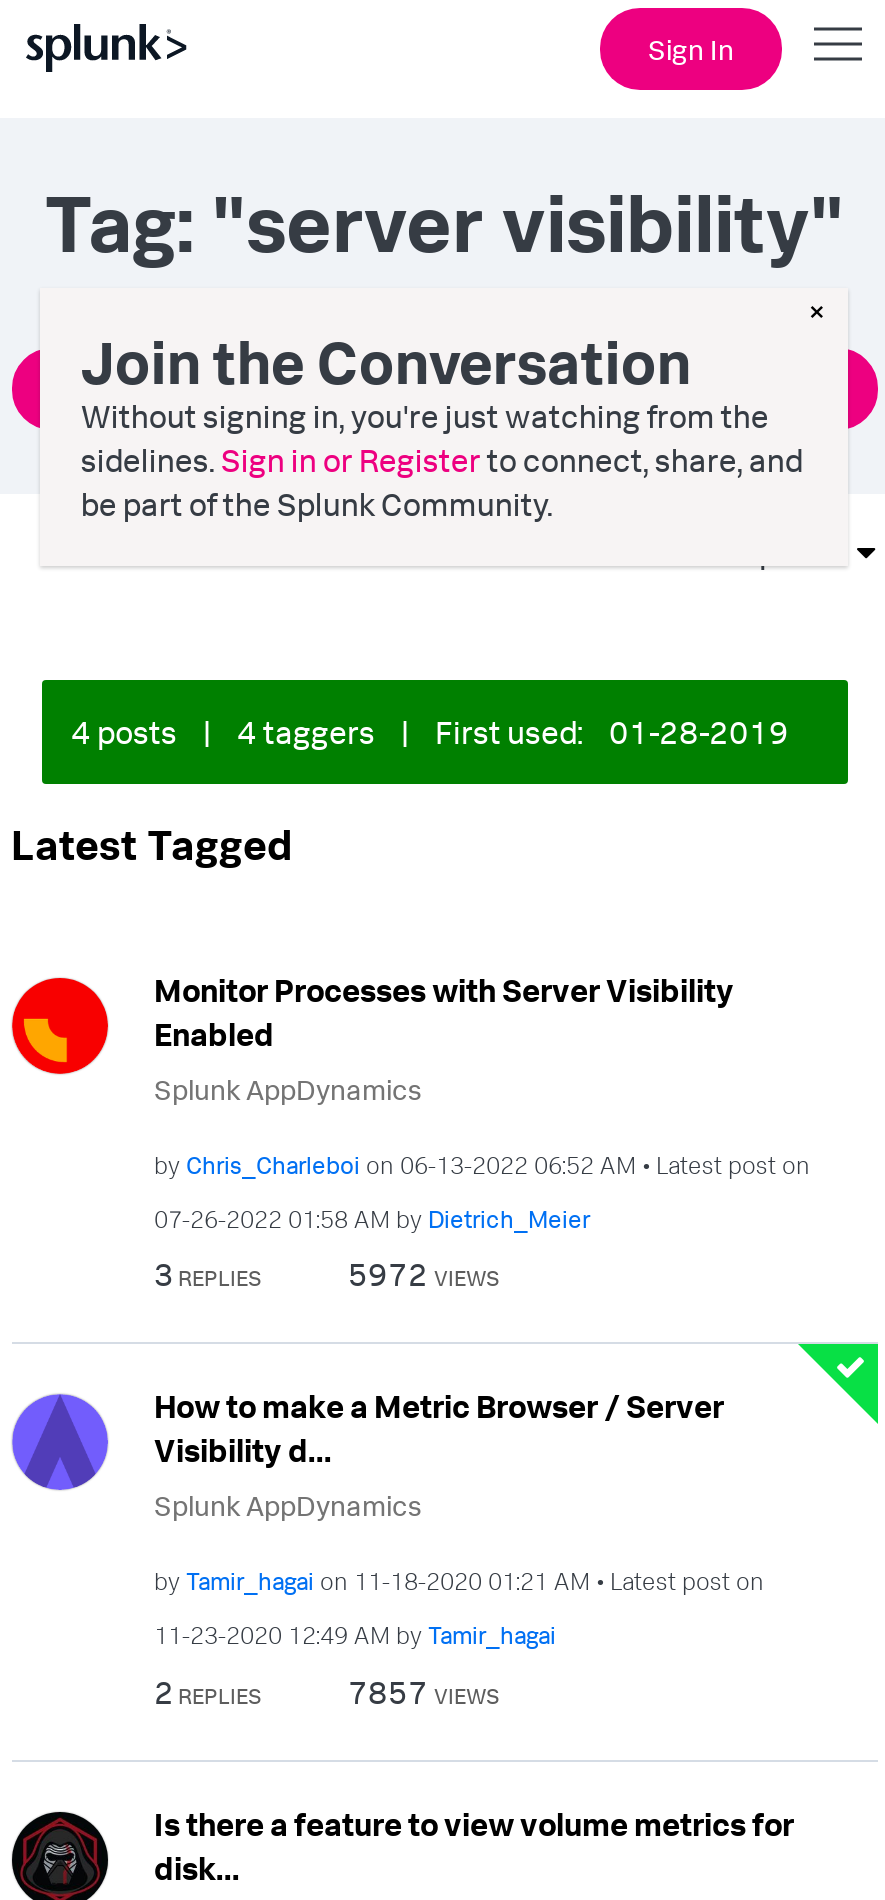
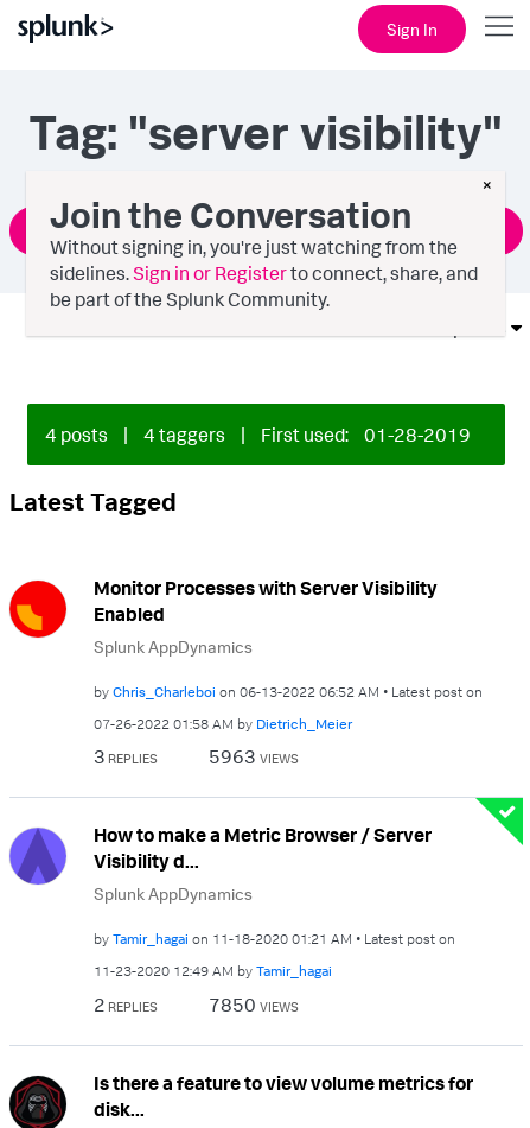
- 5972 VIEWS
+ 5963 VIEWS

- 7857 VIEWS
+ 7850 VIEWS
